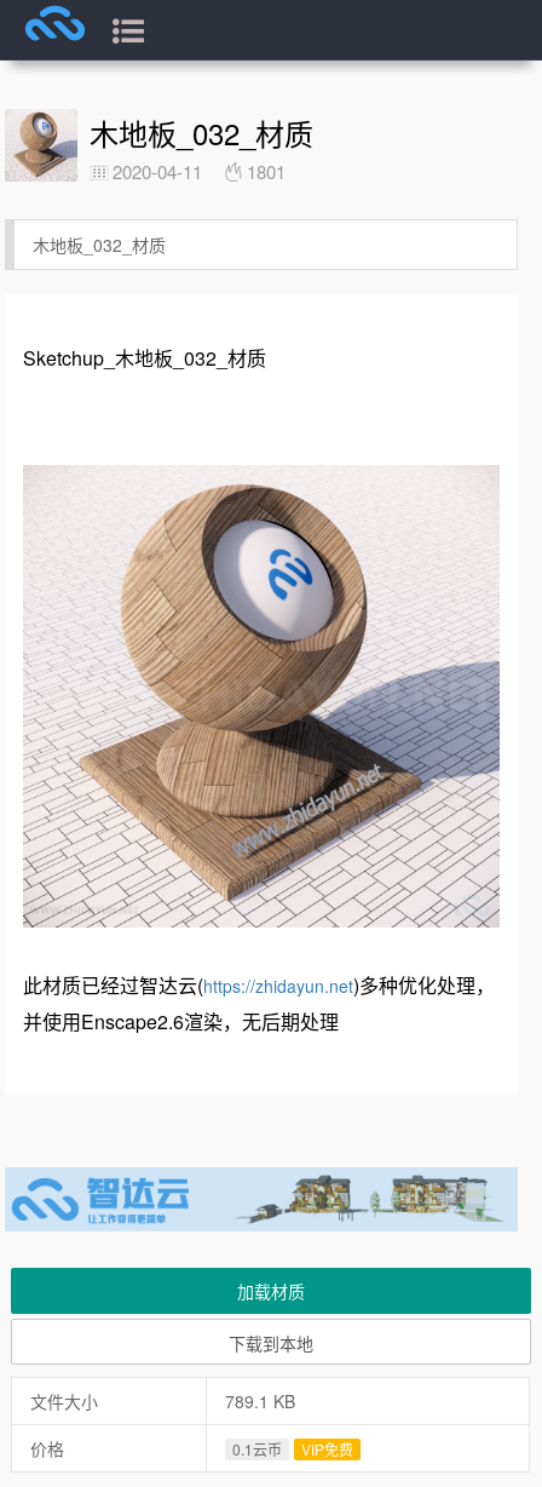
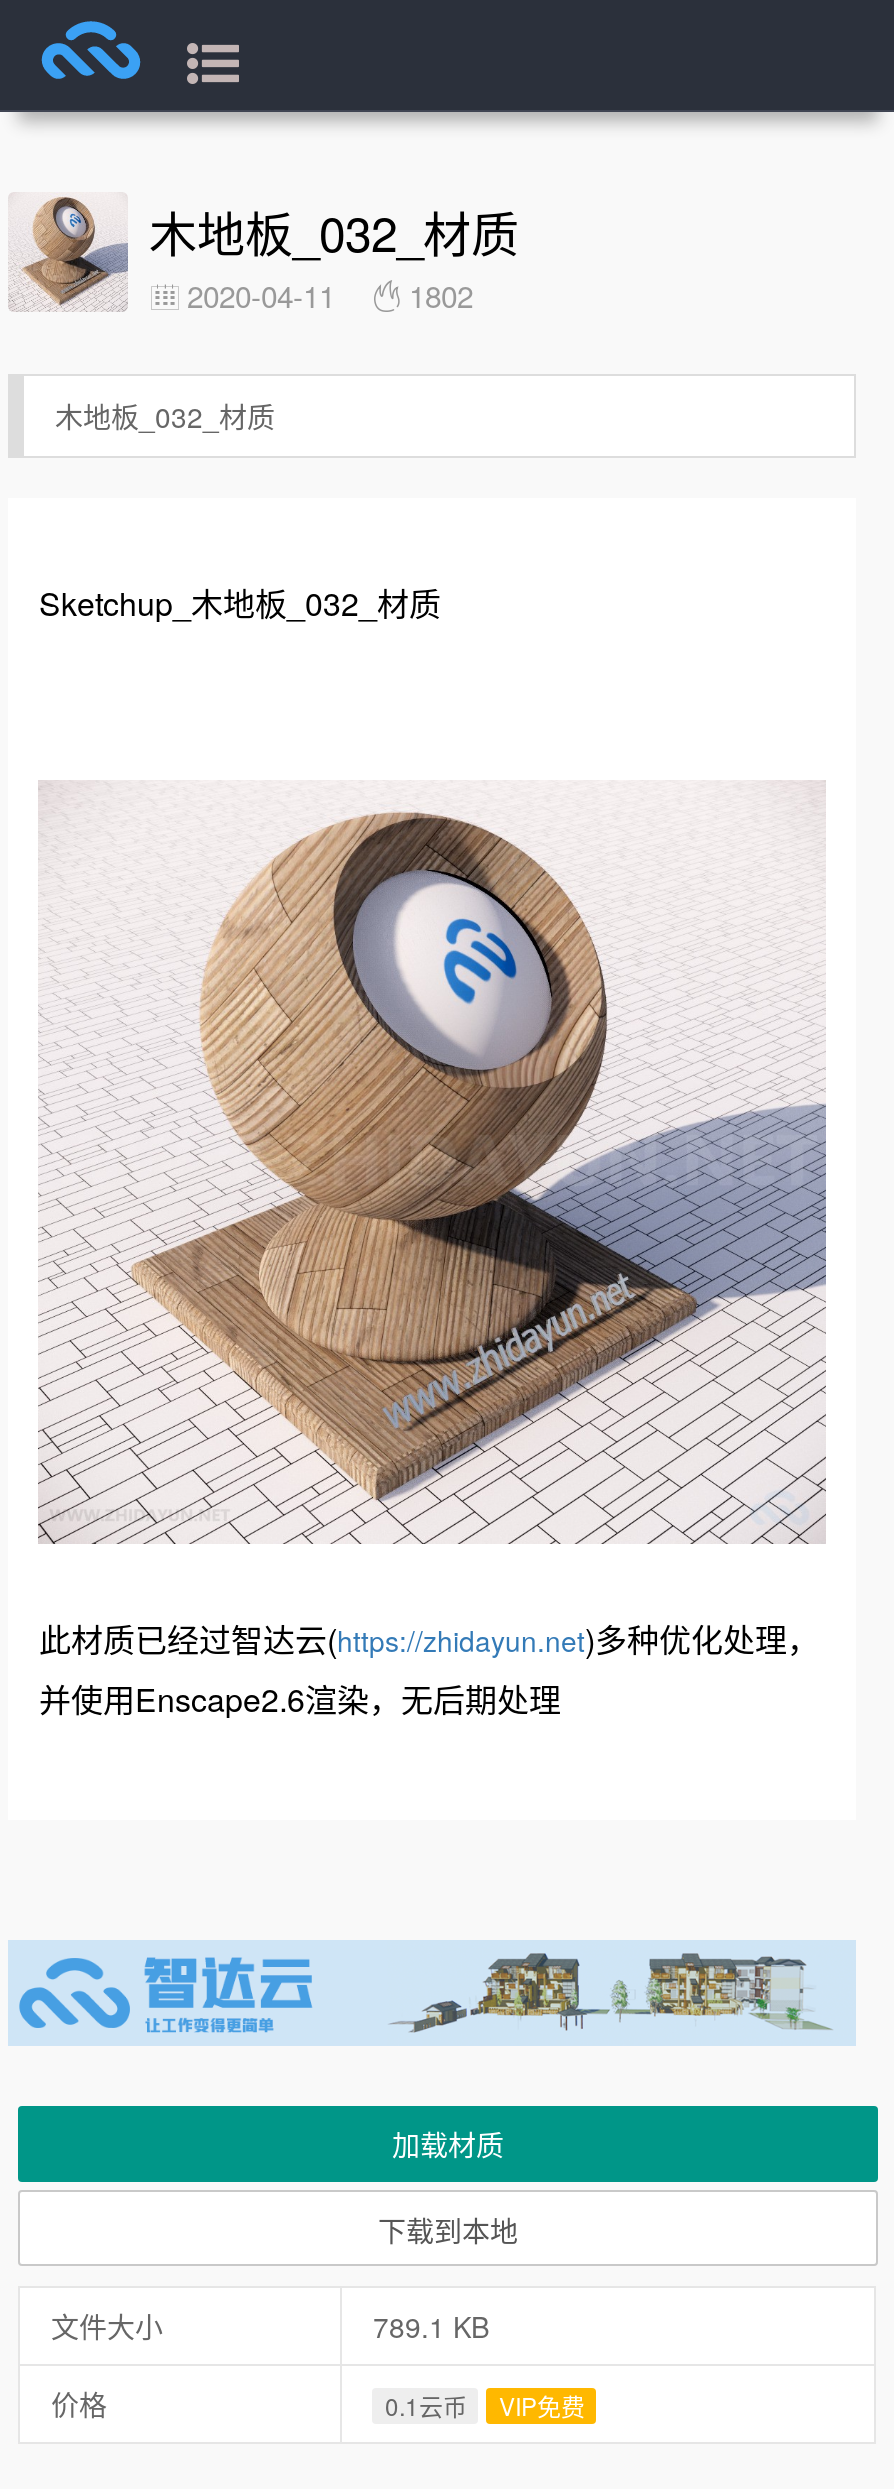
- 2020-04-11 1801
+ 2020-04-11 1802
